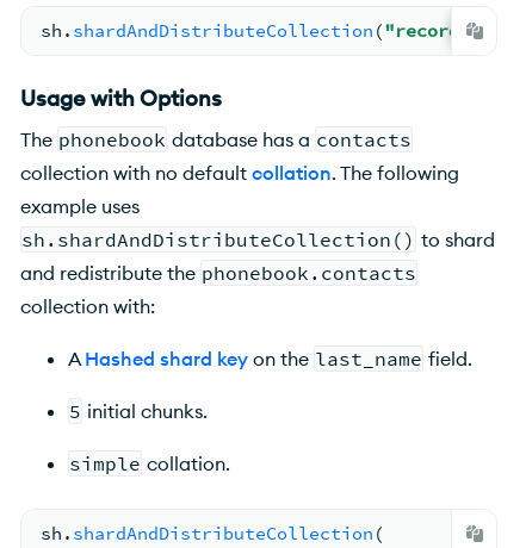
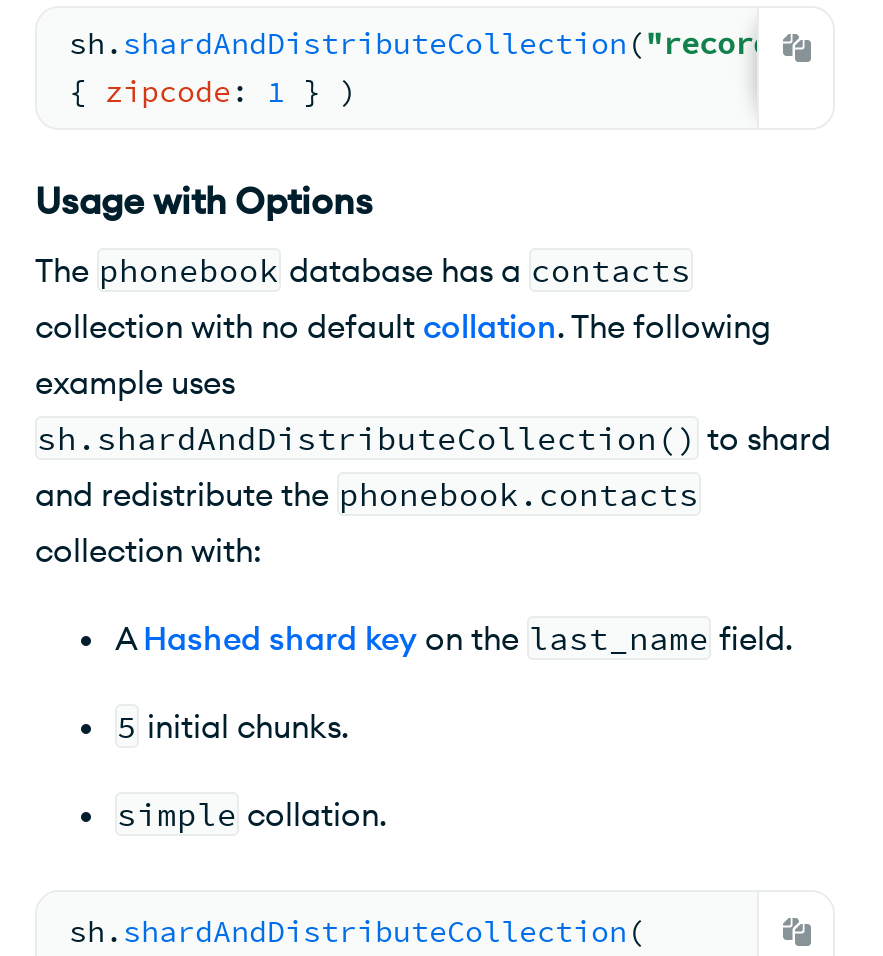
+ {zipcode: 1} )
